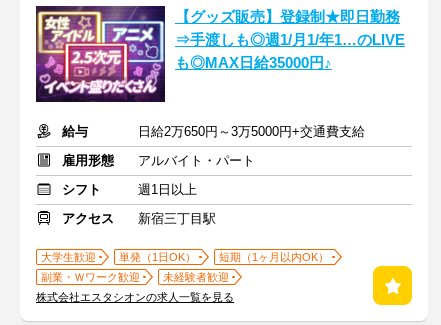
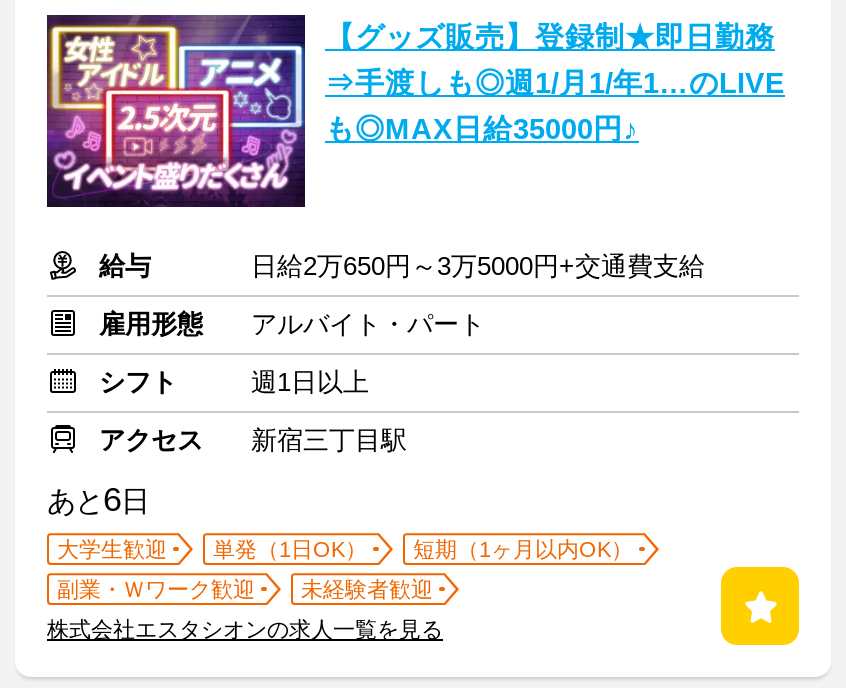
+ あと6日
